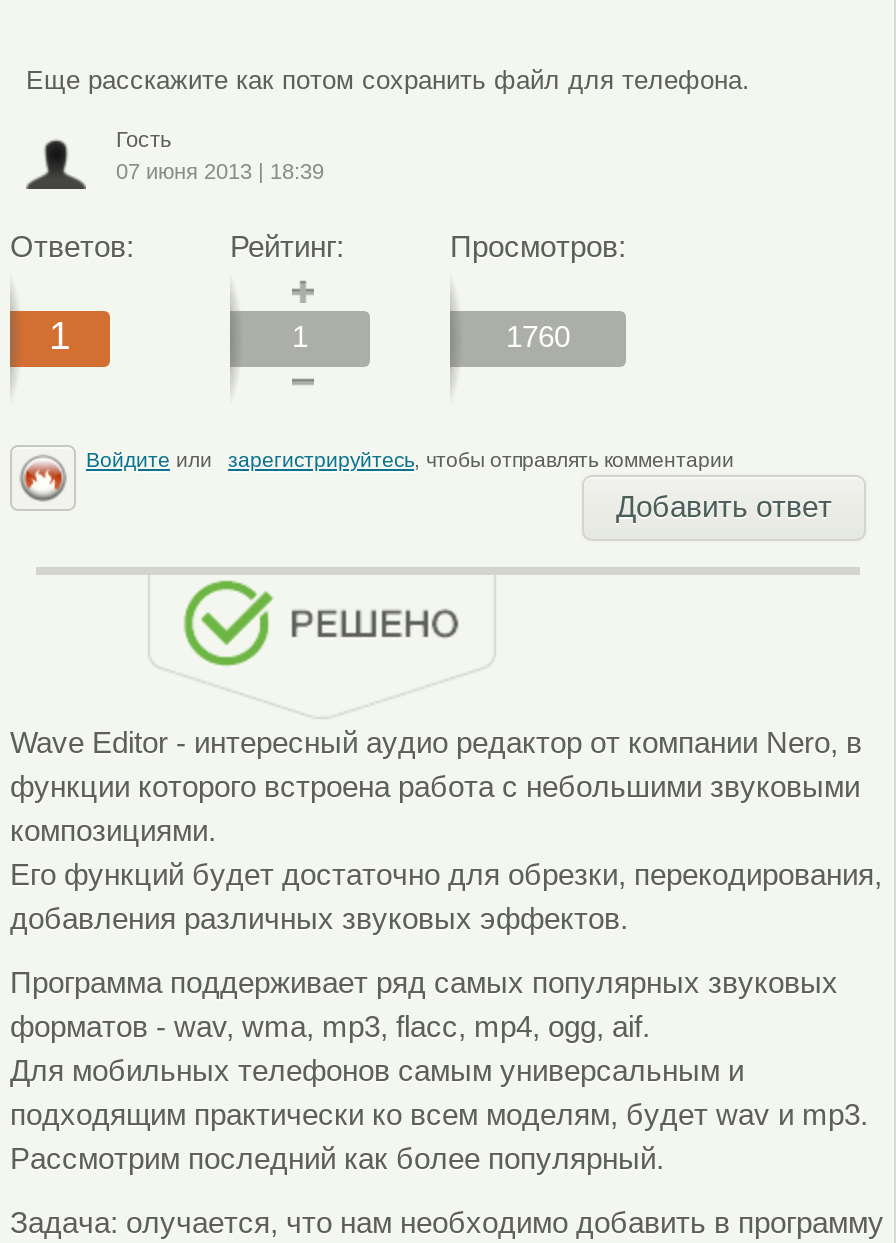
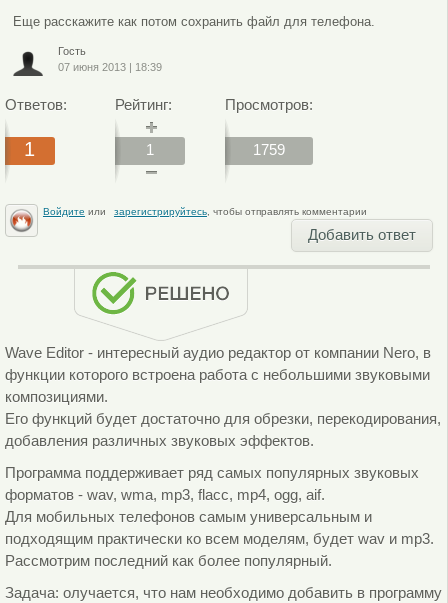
- 1760
+ 1759
